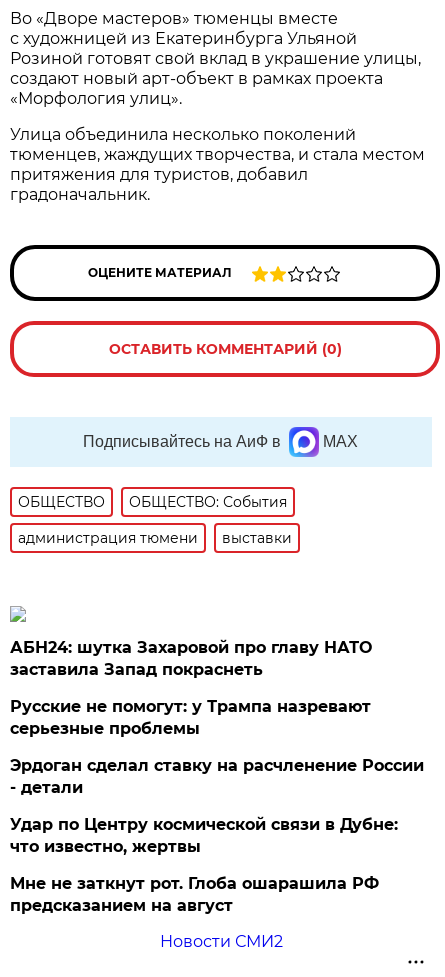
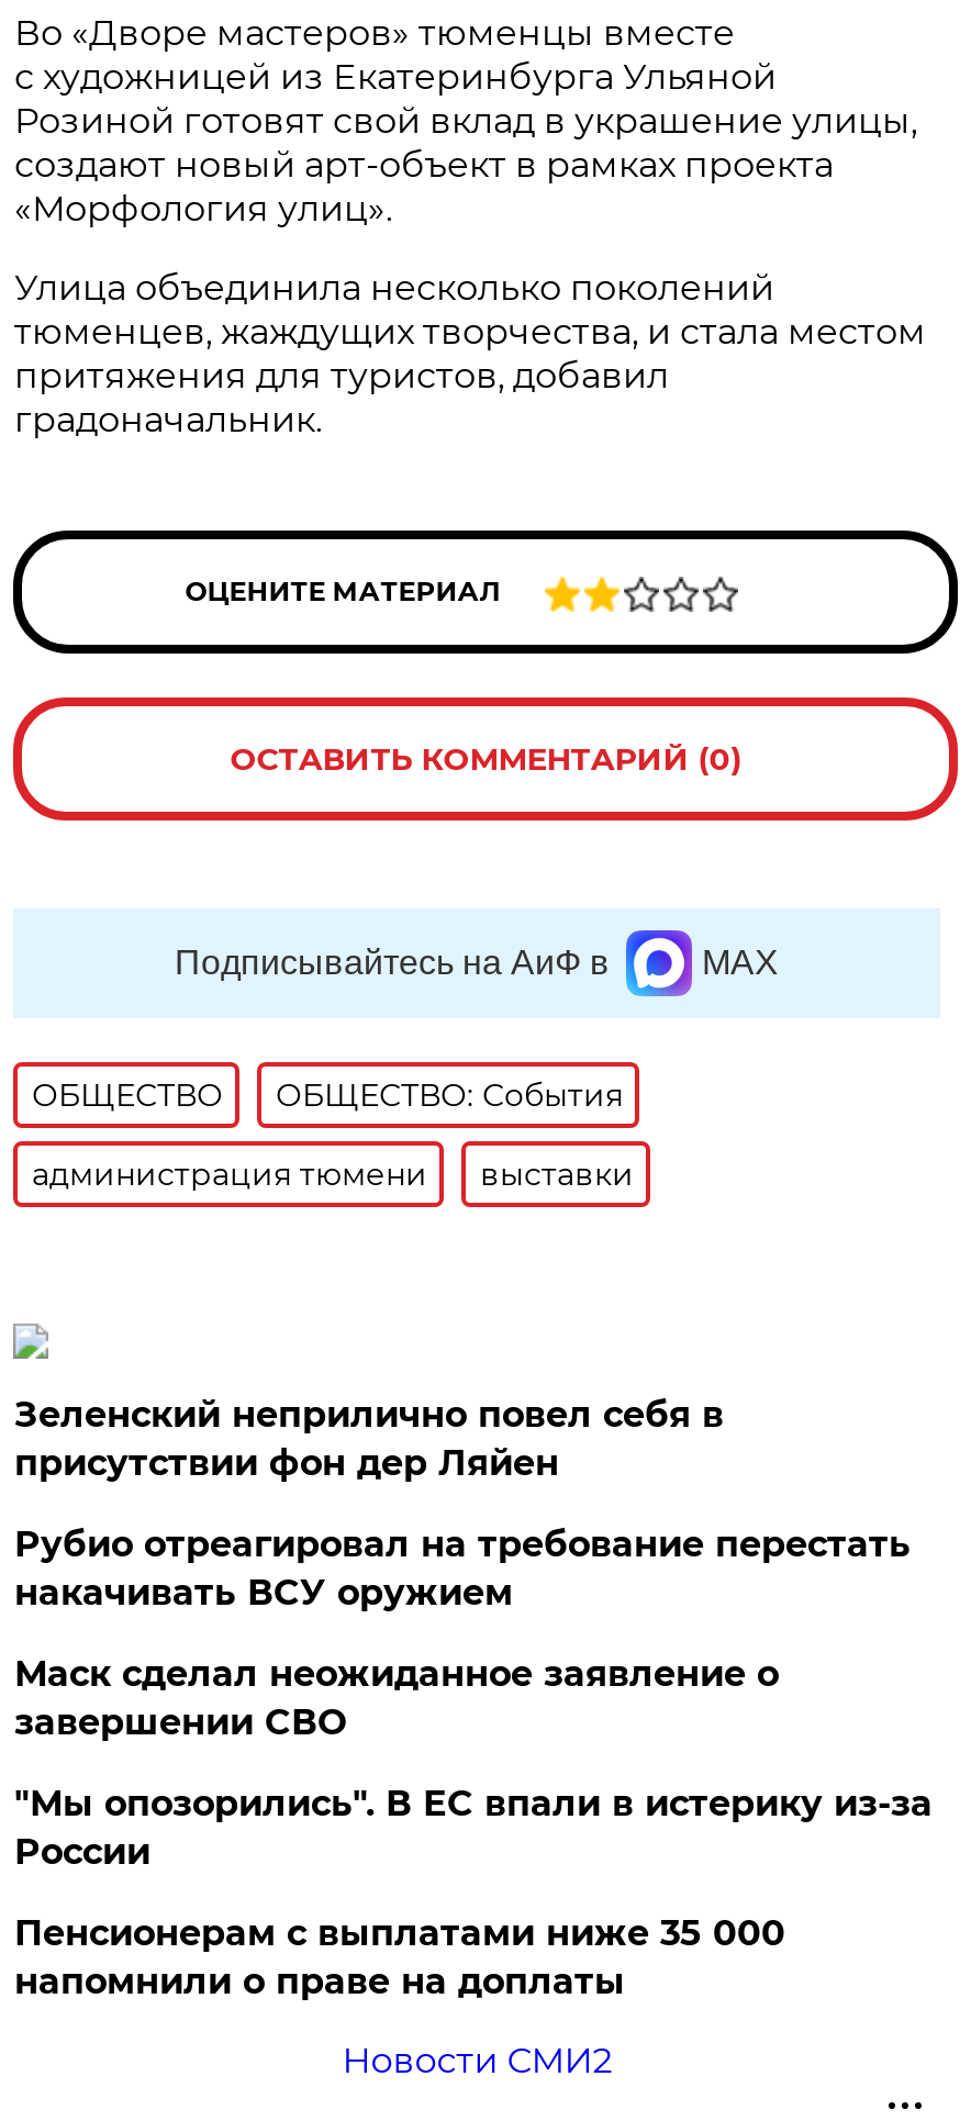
- АБН24: шутка Захаровой про главу НАТО
- заставила Запад покраснеть
+ Зеленский неприлично повел cебя в
+ присутствии фон дер Ляйен

- Русские не помогут: у Трампа назревают
- серьезные проблемы
+ Рубио отреагировал на требование перестать
+ накачивать ВСУ оружием

- Эрдоган сделал ставку на расчленение России
- - детали
+ Маск сделал неожиданное заявление о
+ завершении СВО

- Удар по Центру космической связи в Дубне:
- что известно, жертвы
+ "Мы опозорились". В ЕС впали в истерику из-за
+ России

- Мне не заткнут рот. Глоба ошарашила РФ
- предсказанием на август
+ Пенсионерам с выплатами ниже 35 000
+ напомнили о праве на доплаты
